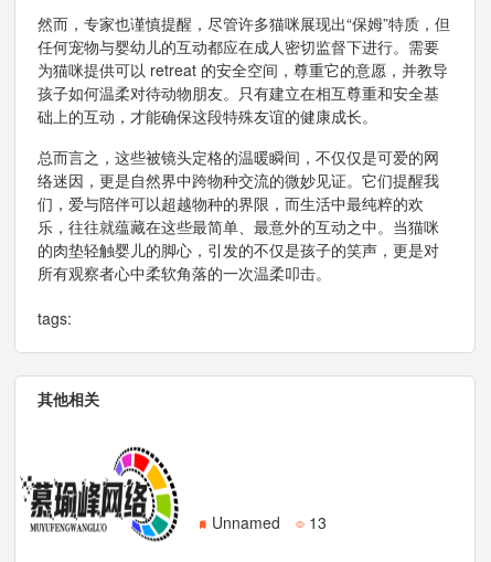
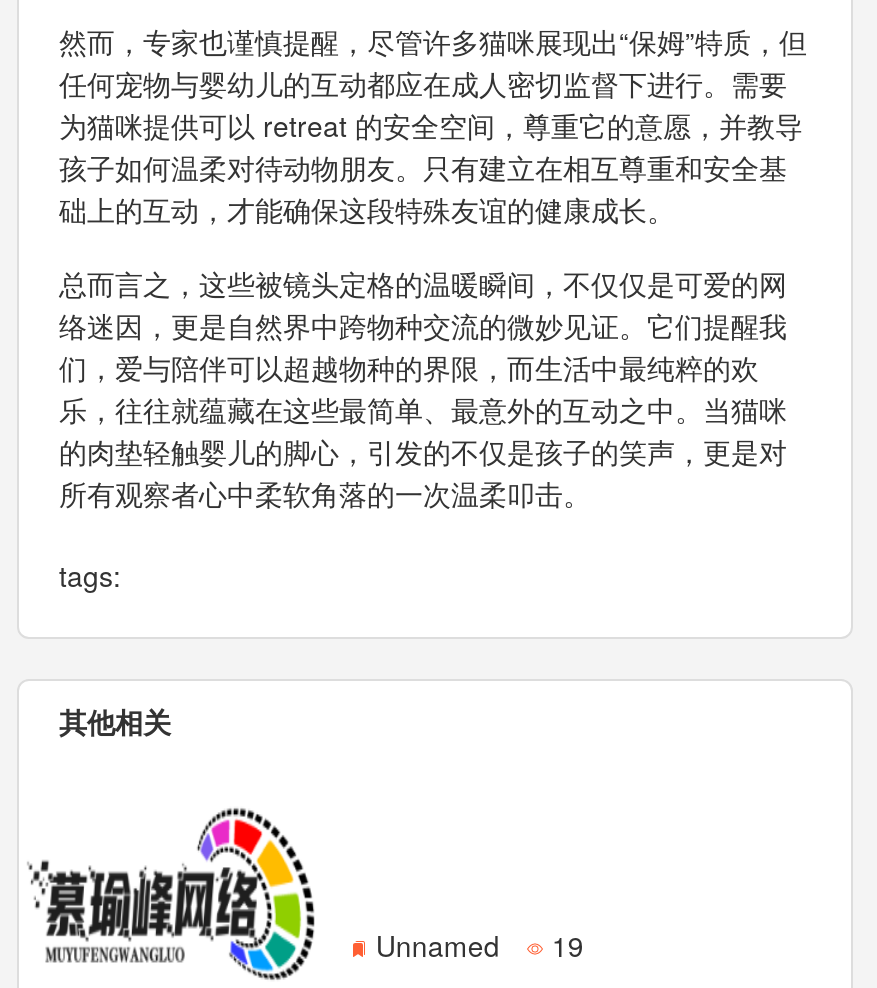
- Unnamed 13
+ Unnamed 19
